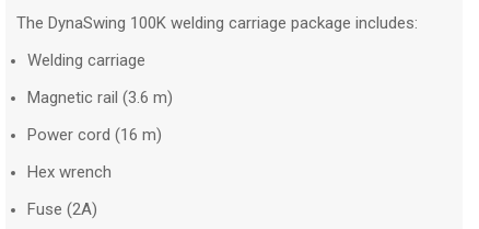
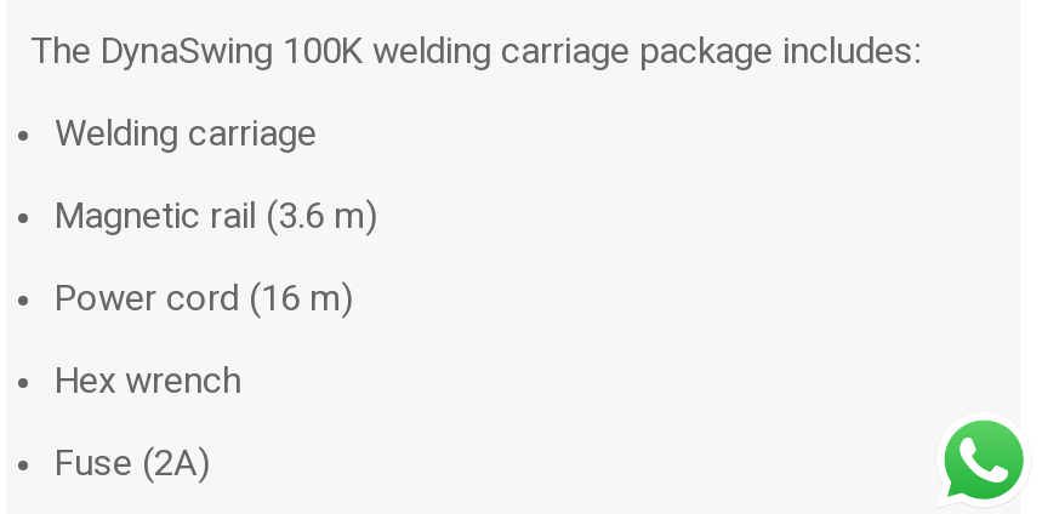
+ [image]
